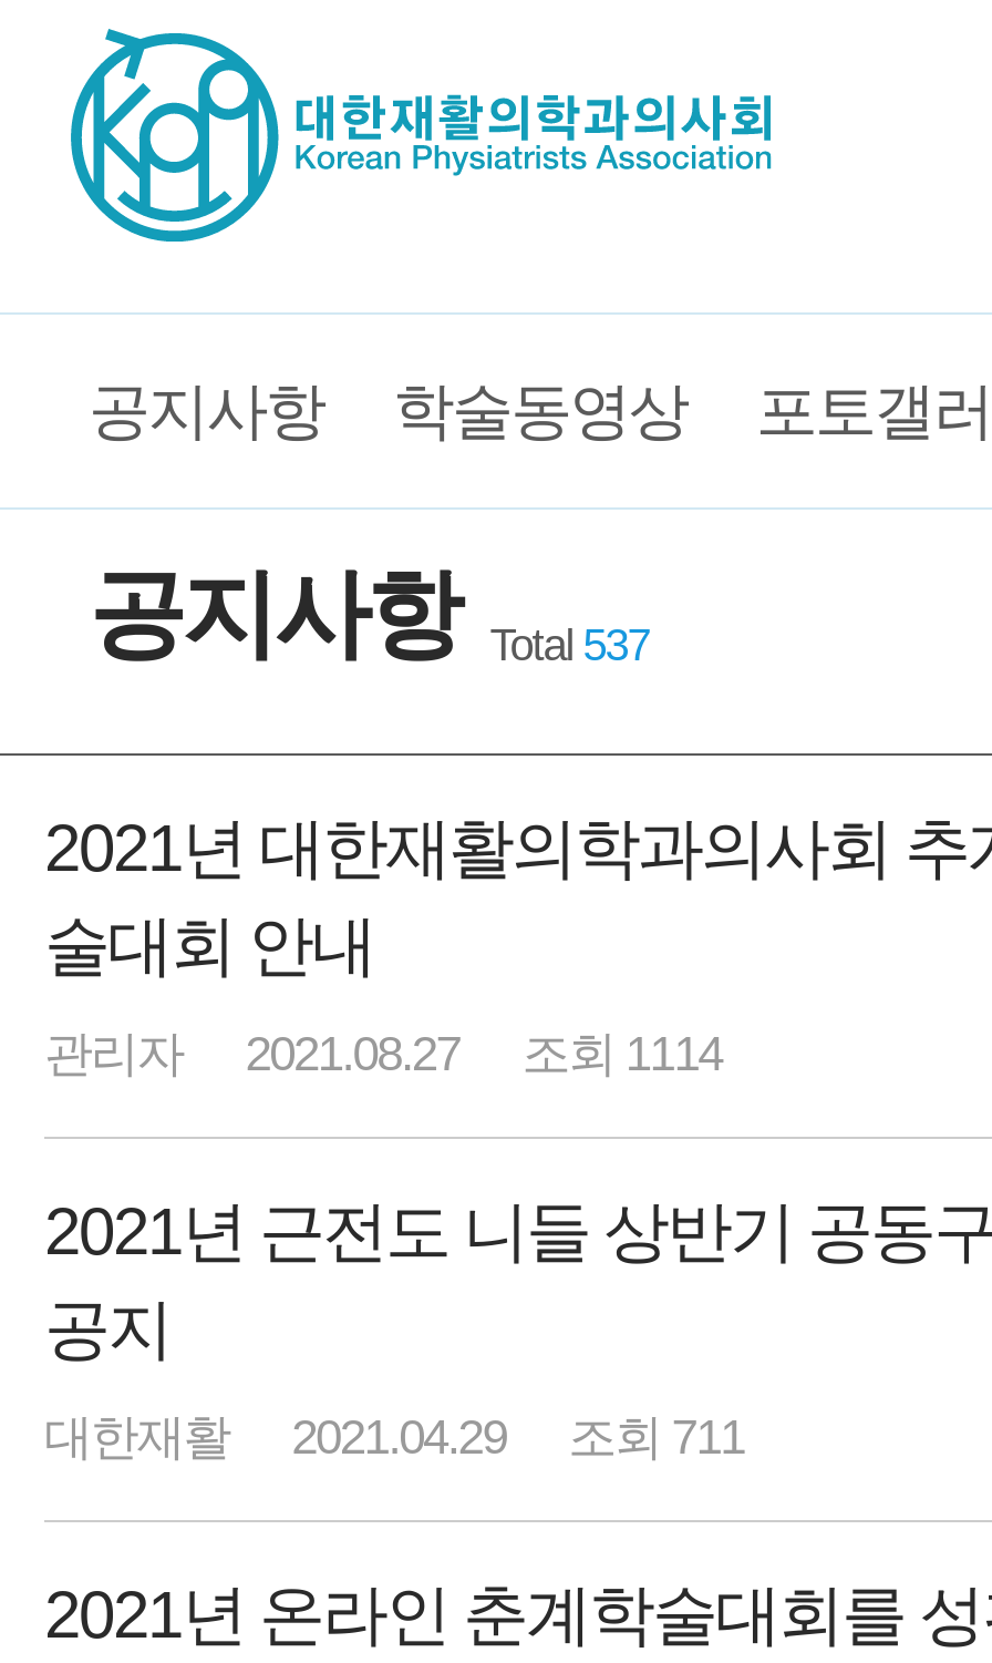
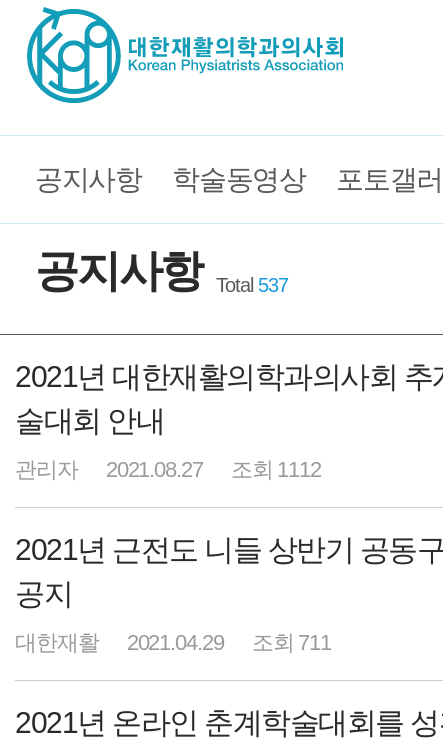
- 관리자 2021.08.27 조회 1114
+ 관리자 2021.08.27 조회 1112
